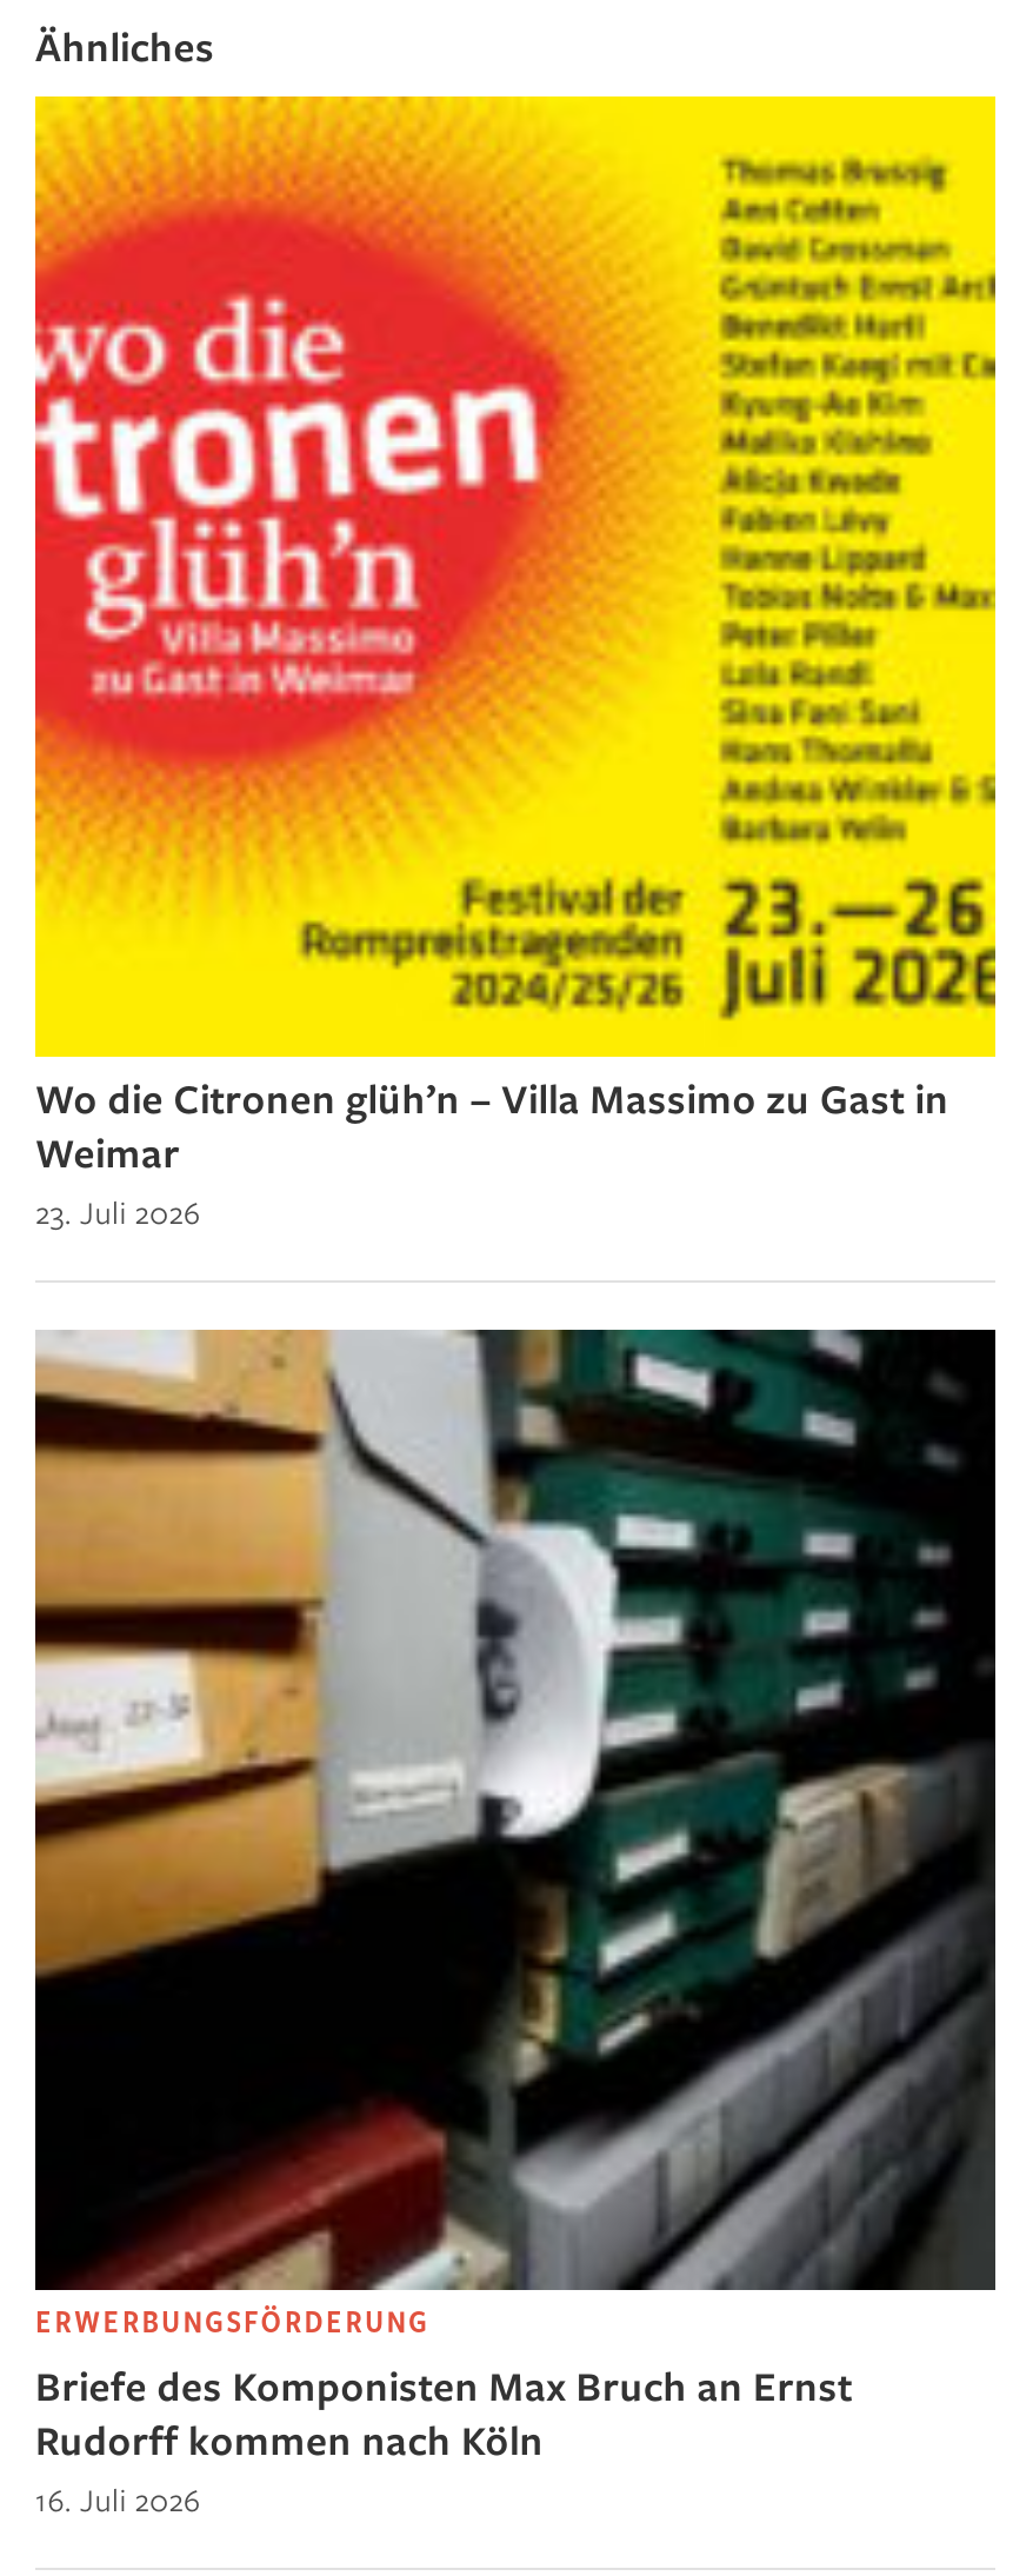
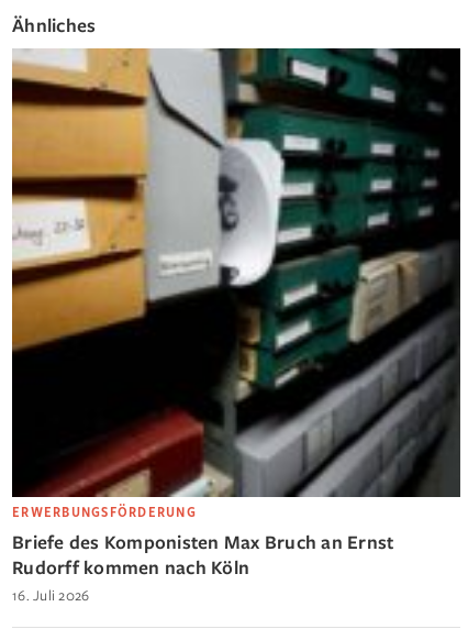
- [image]
- Wo die Citronen glüh’n – Villa Massimo zu Gast in
- Weimar
- 23. Juli 2026
